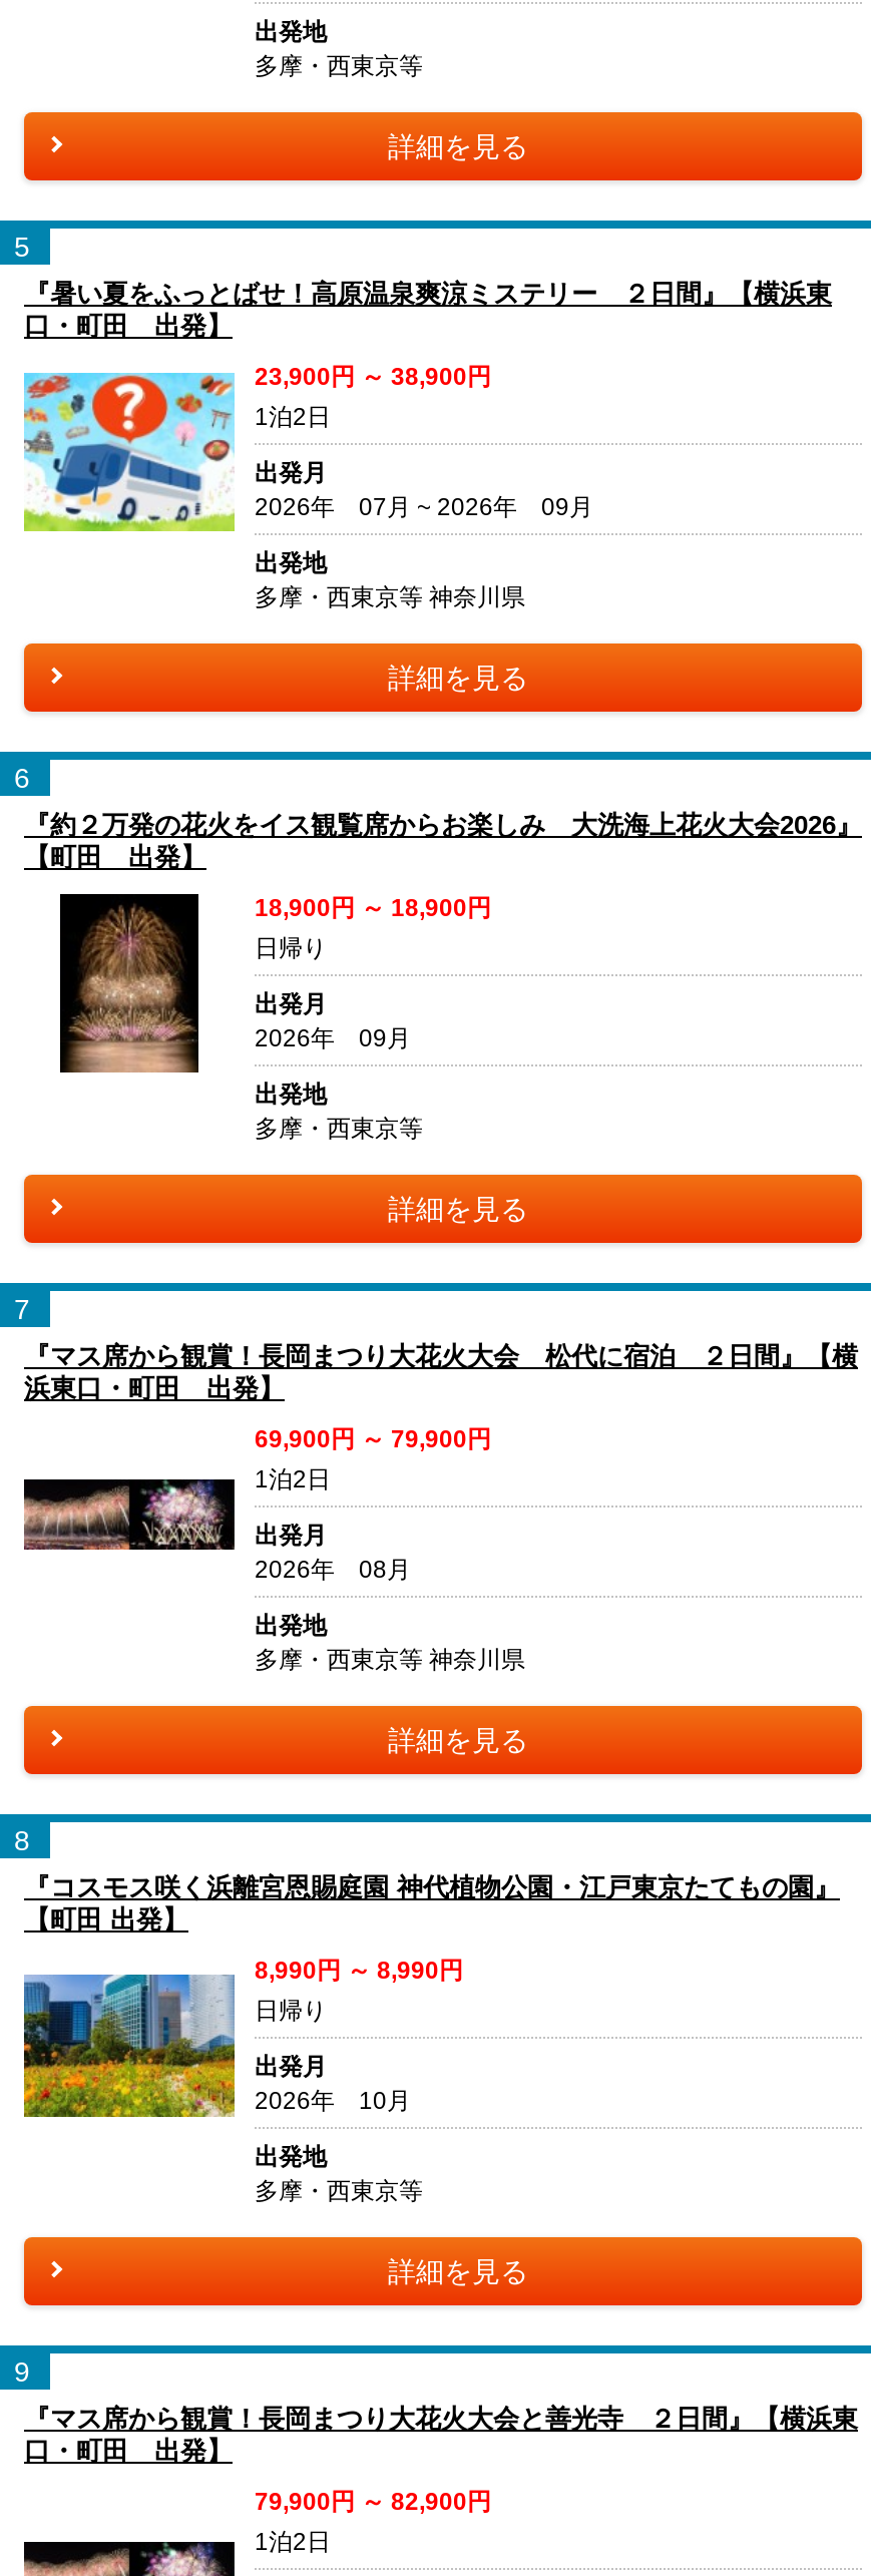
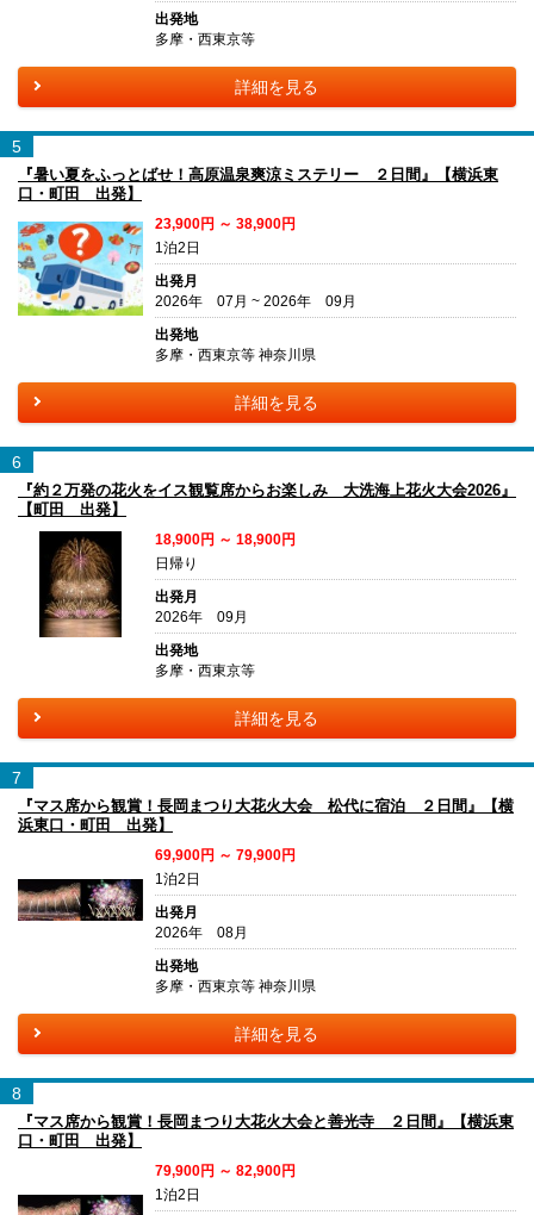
- [image]
- 『コスモス咲く浜離宮恩賜庭園 神代植物公園・江戸東京たてもの園』
- 【町田 出発】
- 8,990円 ～ 8,990円
- 日帰り
- 出発月
- 2026年 10月
- 出発地
- 多摩・西東京等
- 詳細を見る
- 9
